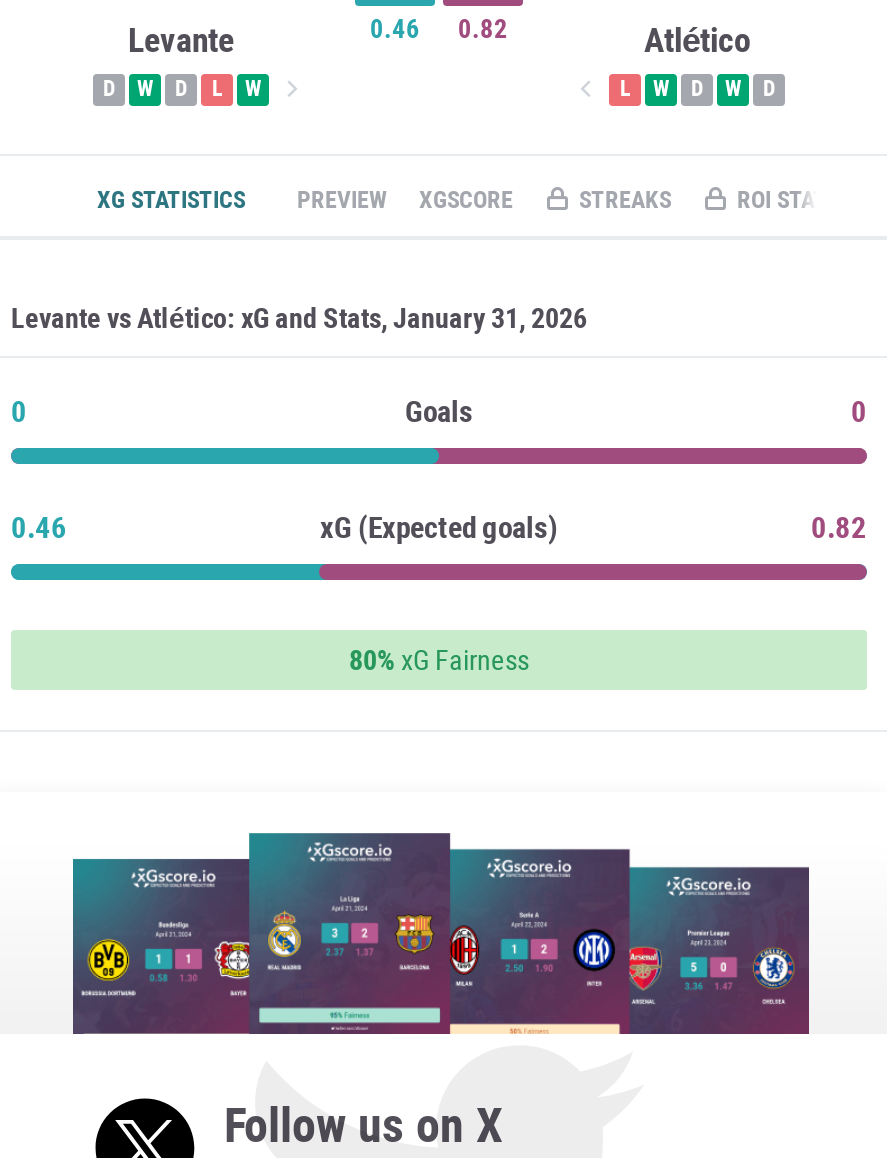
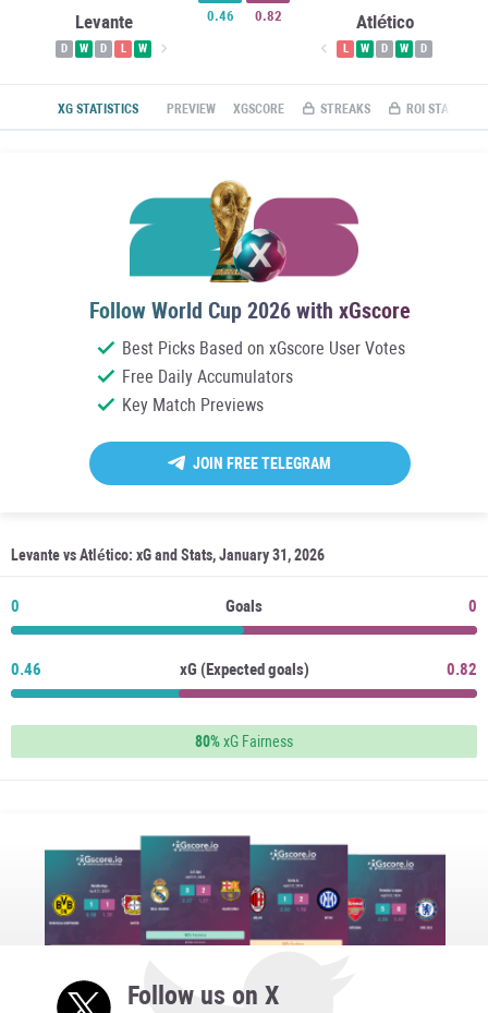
+ [image]
+ Follow World Cup 2026 with xGscore
+ Best Picks Based on xGscore User Votes
+ Free Daily Accumulators
+ Key Match Previews
+ JOIN FREE TELEGRAM
